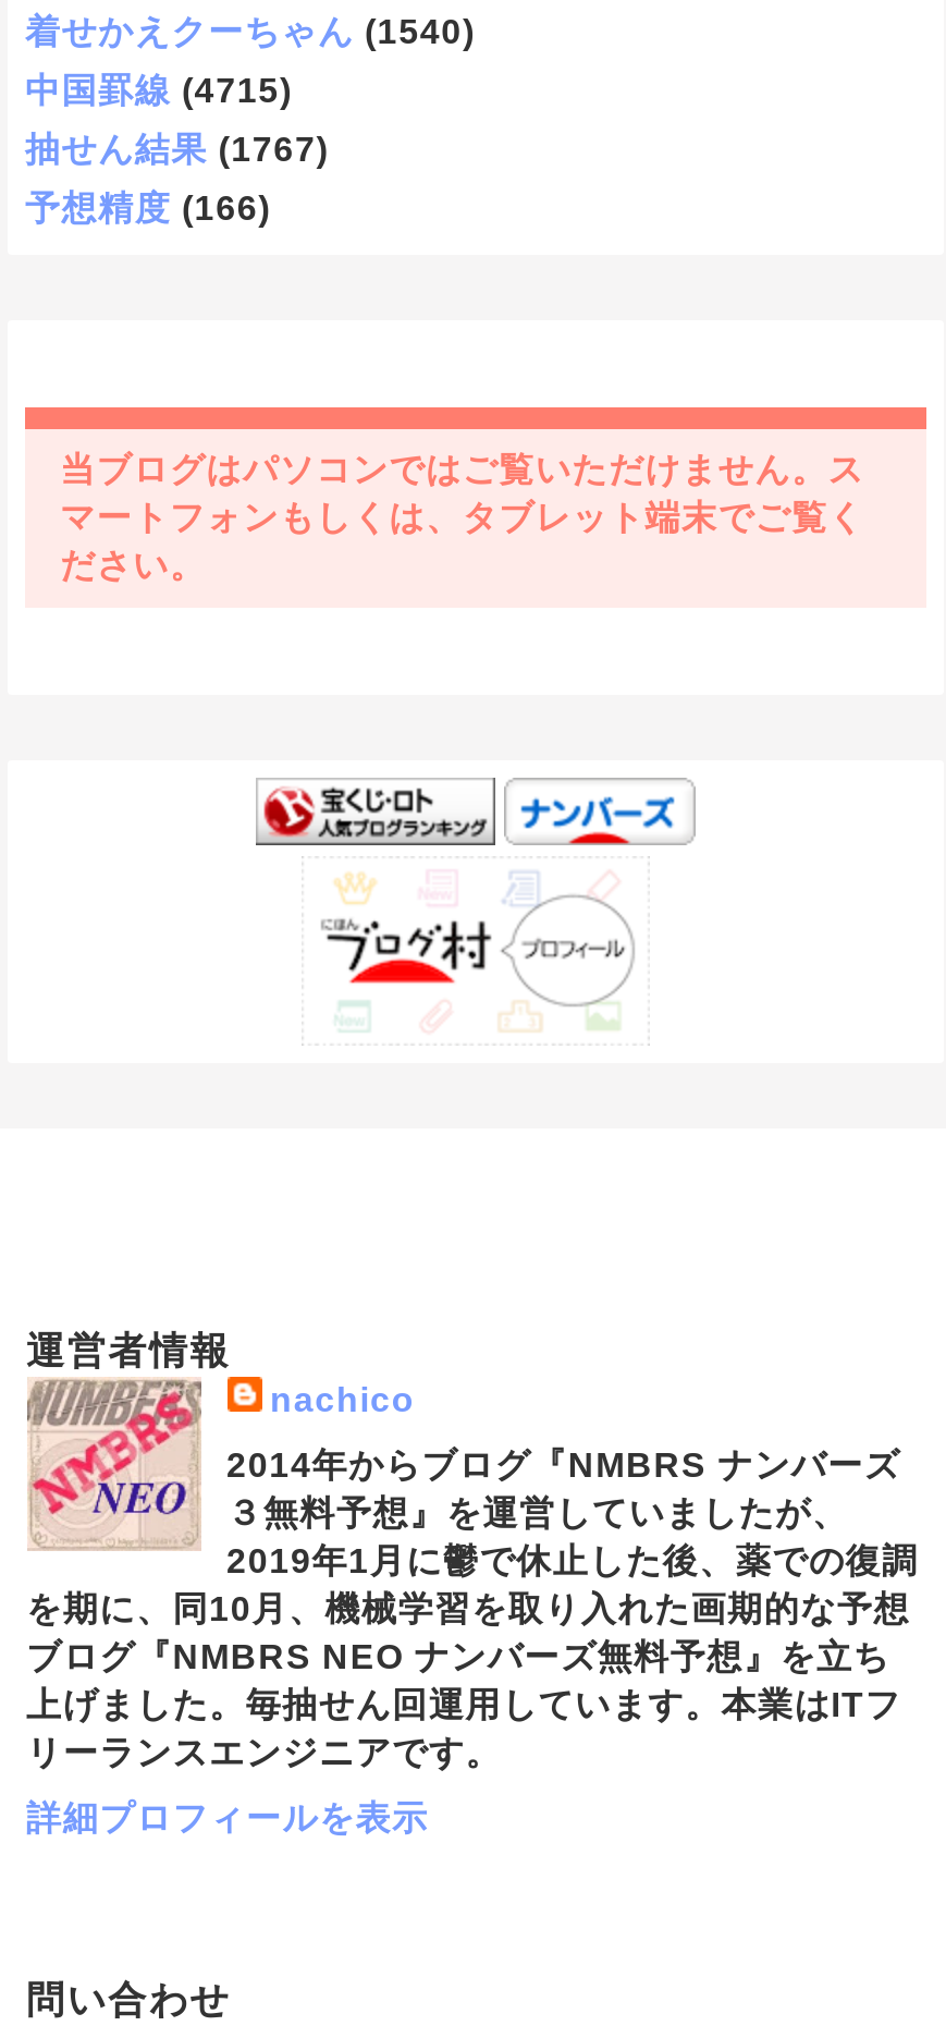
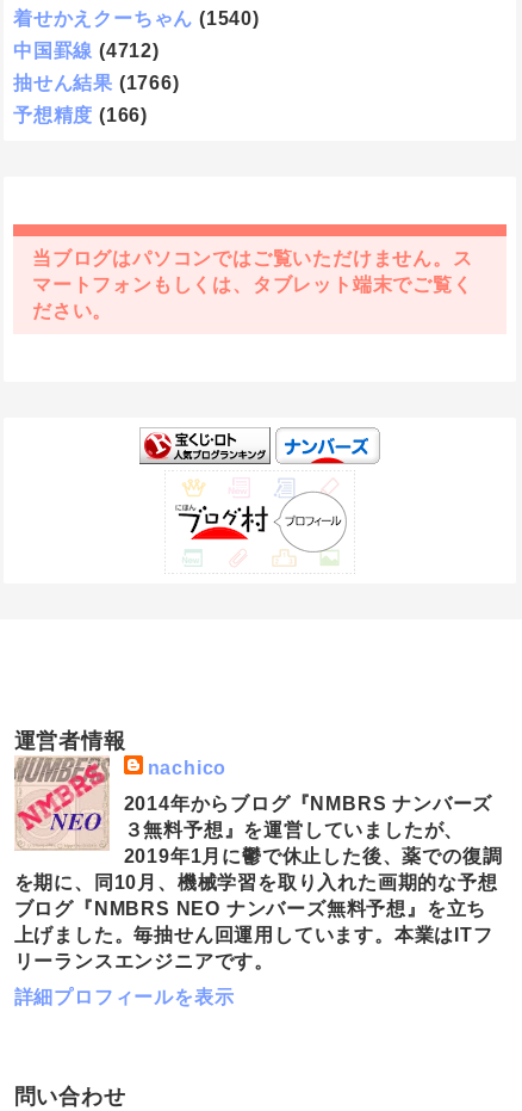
- 中国罫線 (4715)
+ 中国罫線 (4712)

- 抽せん結果 (1767)
+ 抽せん結果 (1766)
